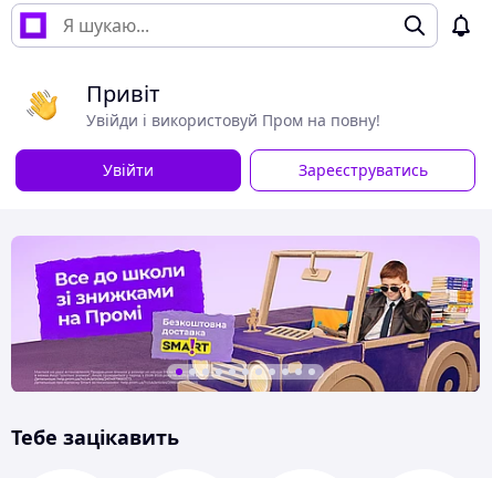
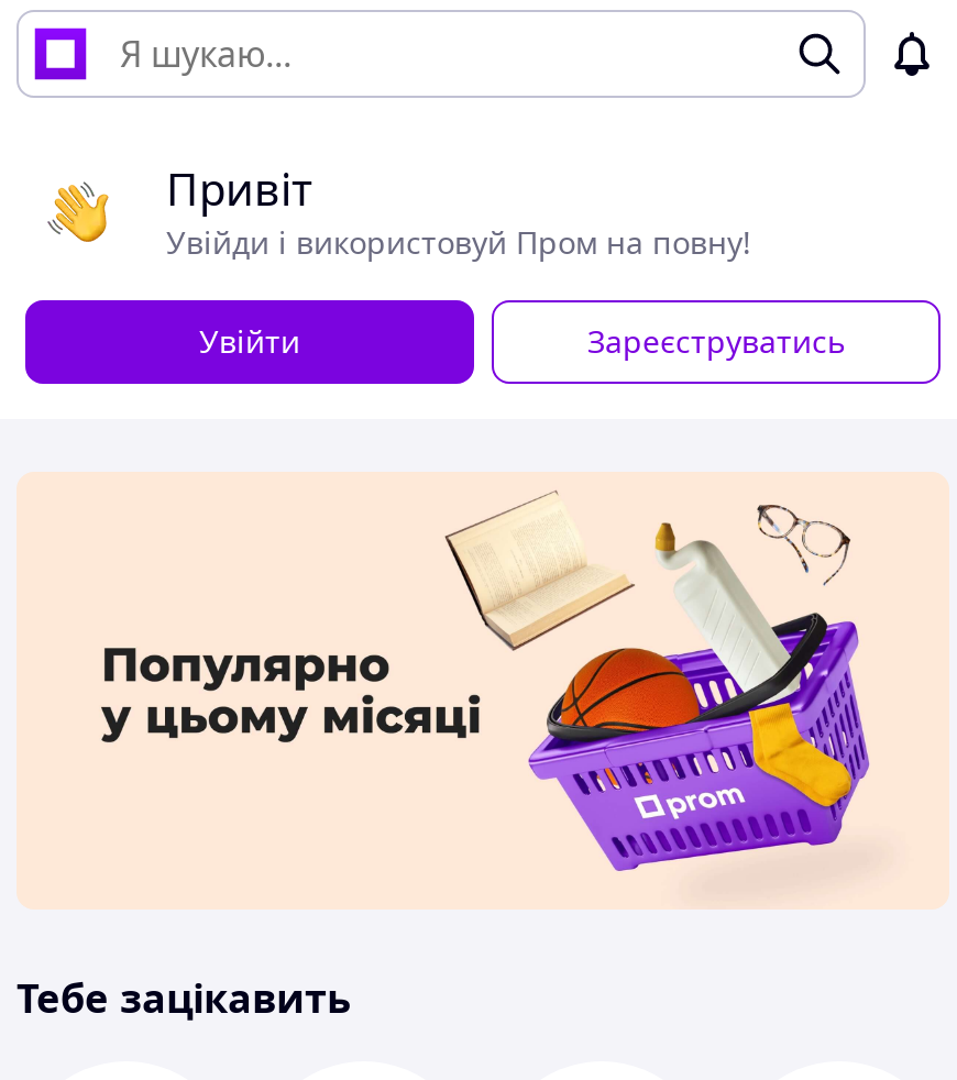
- [image]
+ [image]
